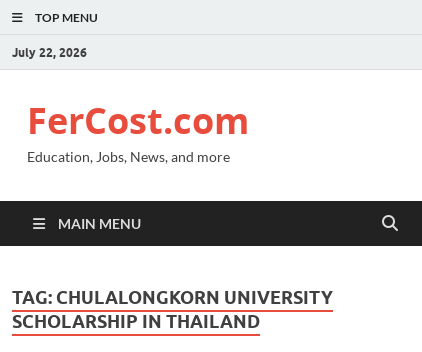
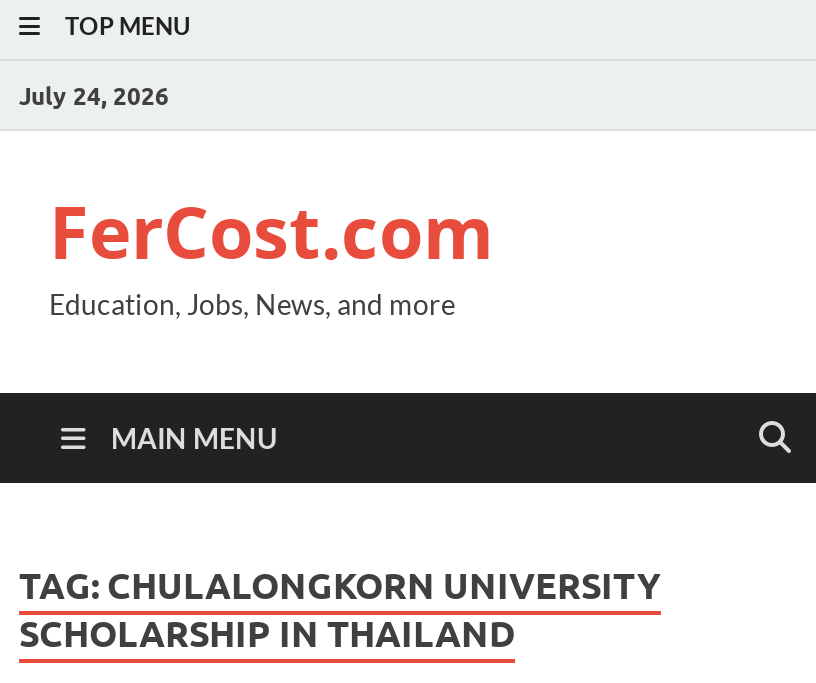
- July 22, 2026
+ July 24, 2026
